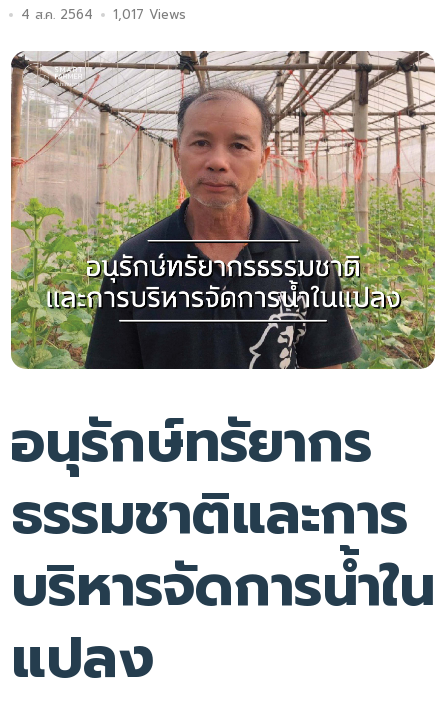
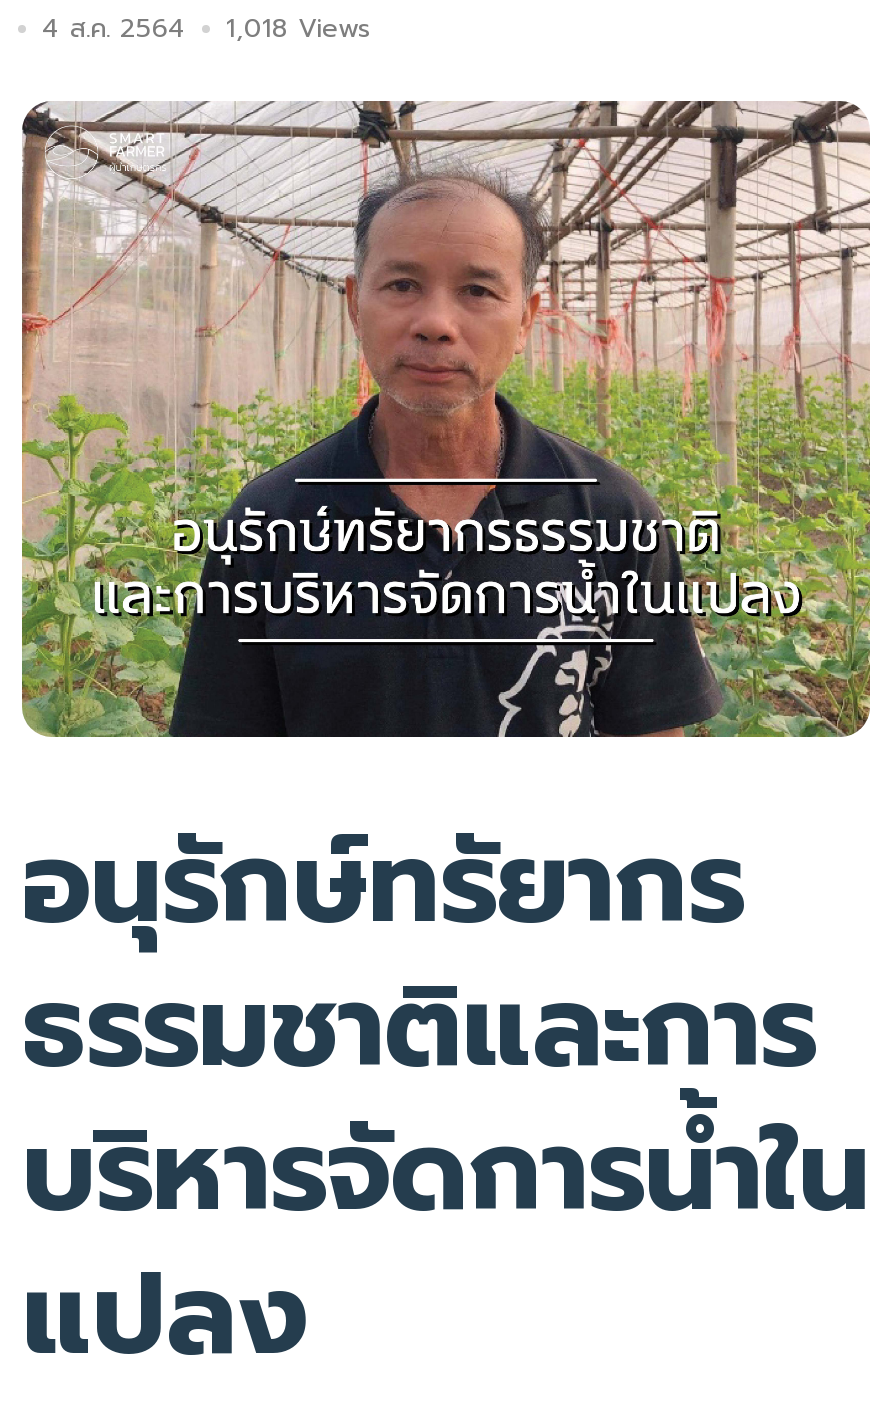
- 4 ส.ค. 2564 1,017 Views
+ 4 ส.ค. 2564 1,018 Views
